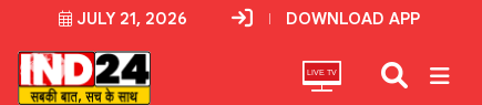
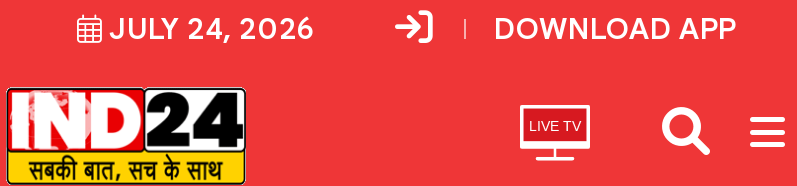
- JULY 21, 2026
+ JULY 24, 2026
